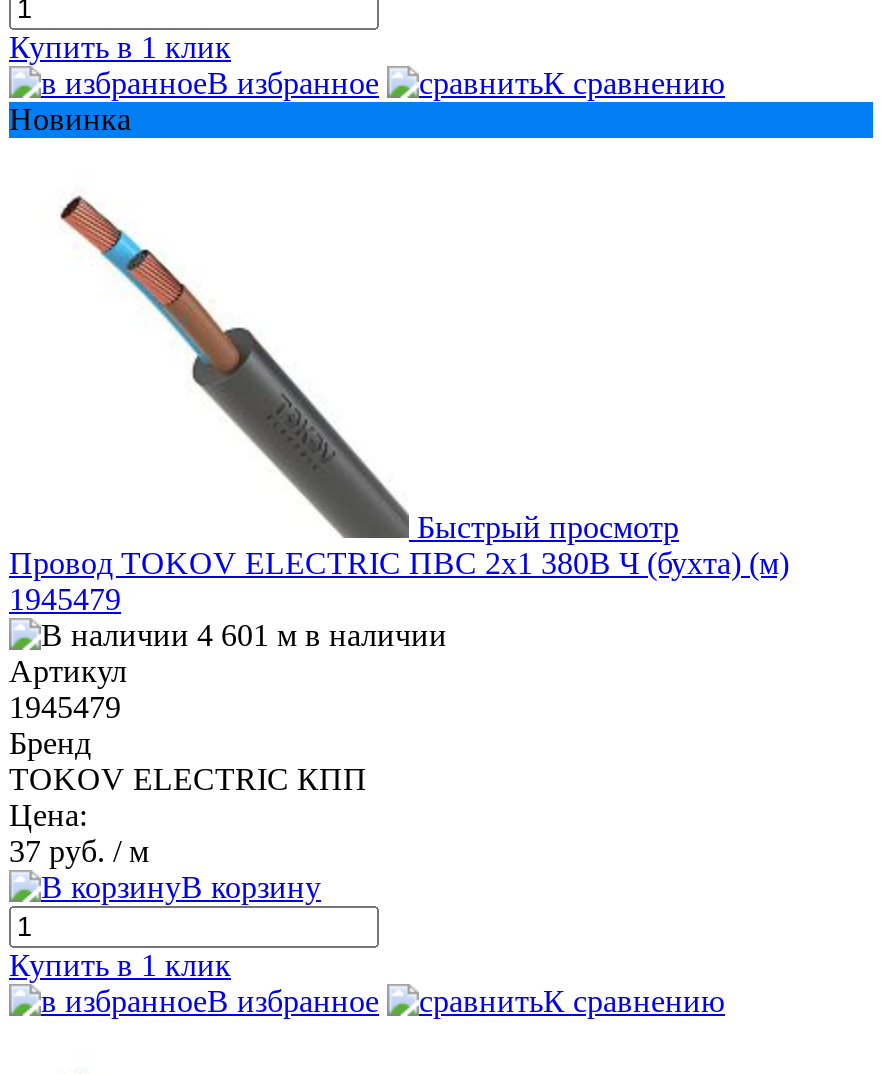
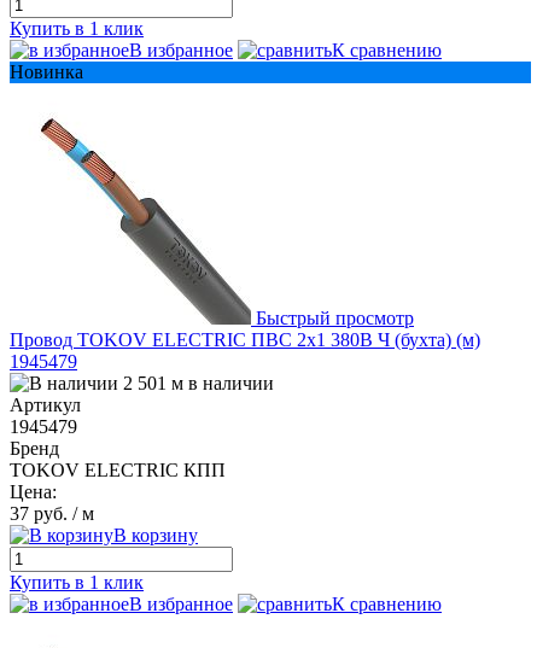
- 4 601 м в наличии
+ 2 501 м в наличии
